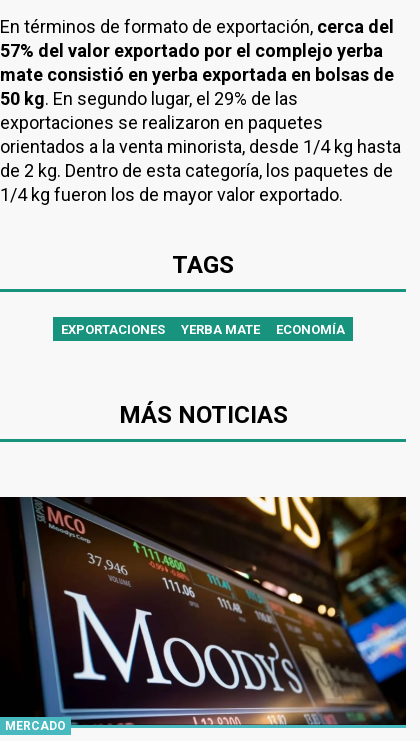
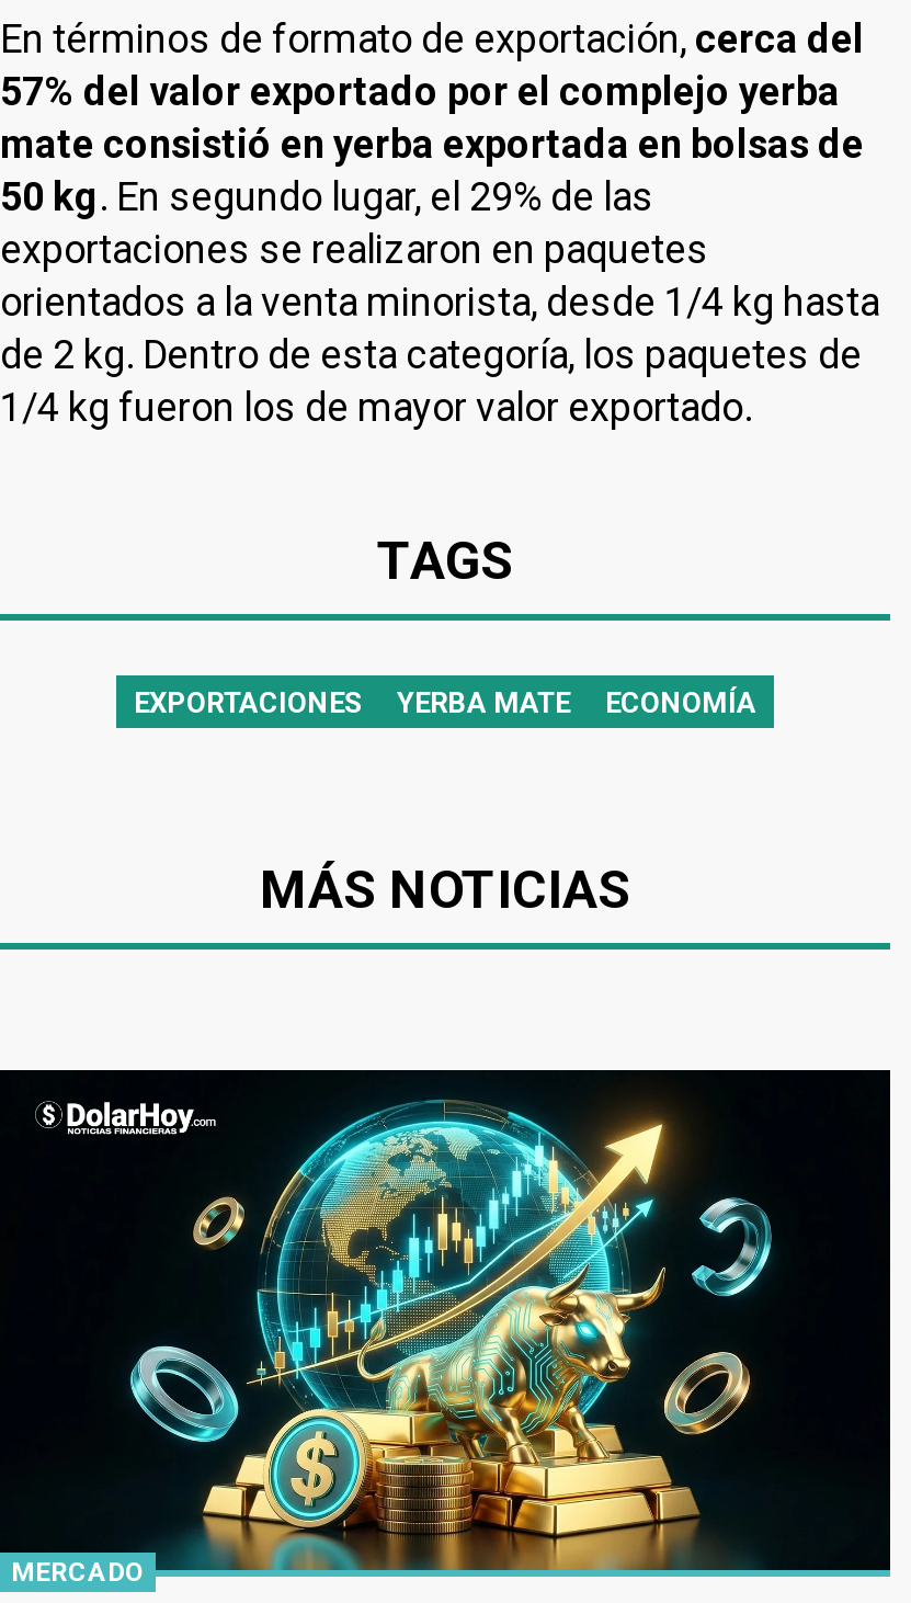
- [image]
+ [image]
